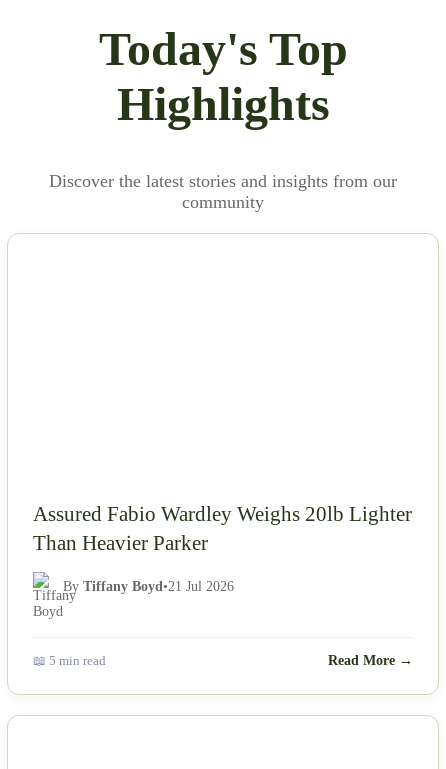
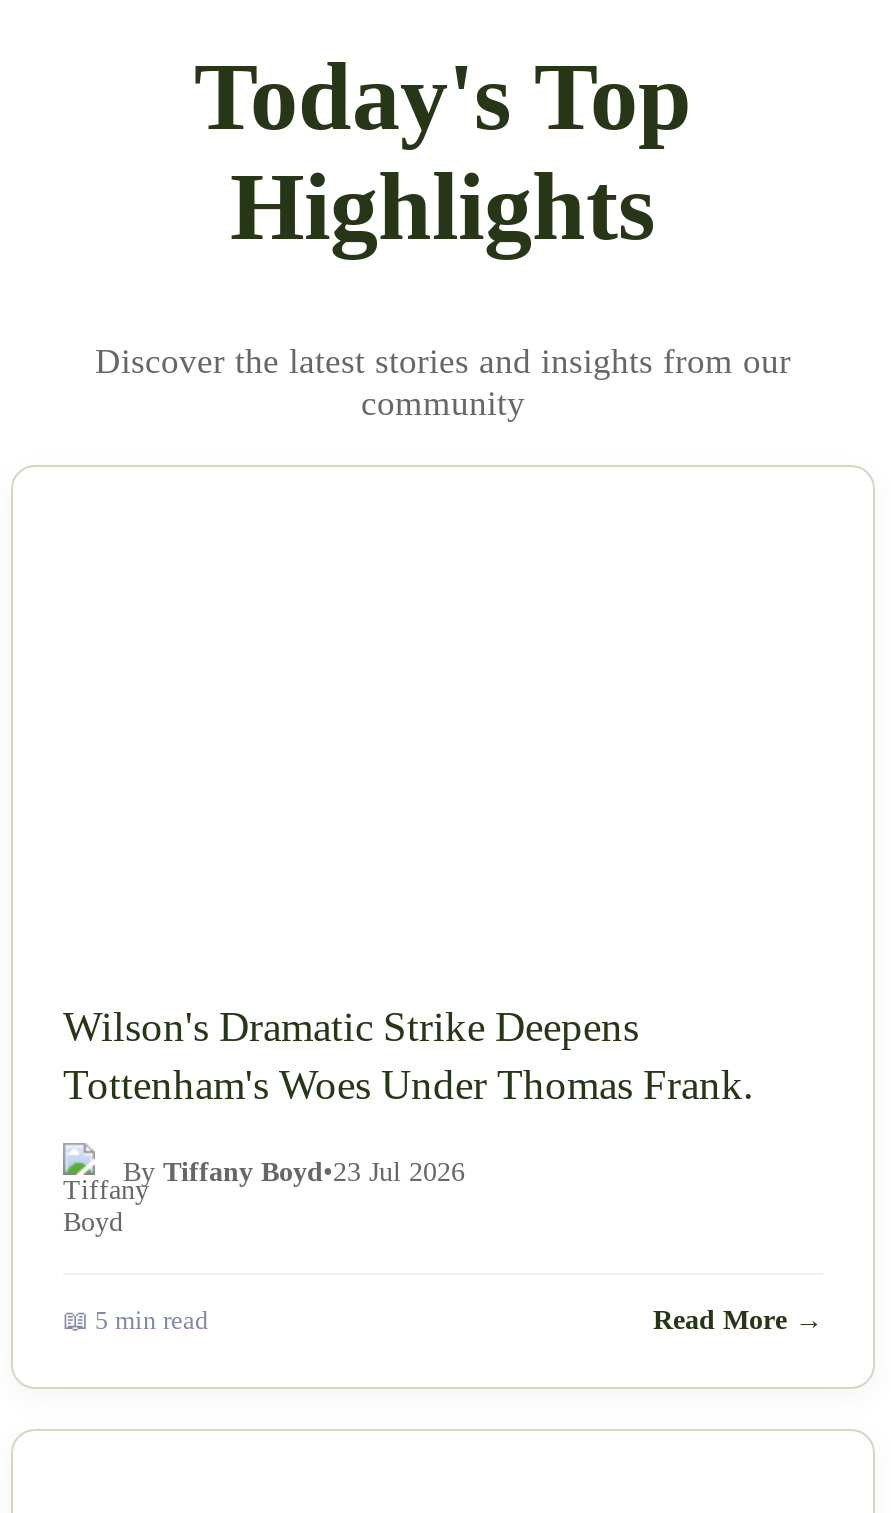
- Assured Fabio Wardley Weighs 20lb Lighter
- Than Heavier Parker
+ Wilson's Dramatic Strike Deepens
+ Tottenham's Woes Under Thomas Frank.

- By Tiffany Boyd•21 Jul 2026
+ By Tiffany Boyd•23 Jul 2026
